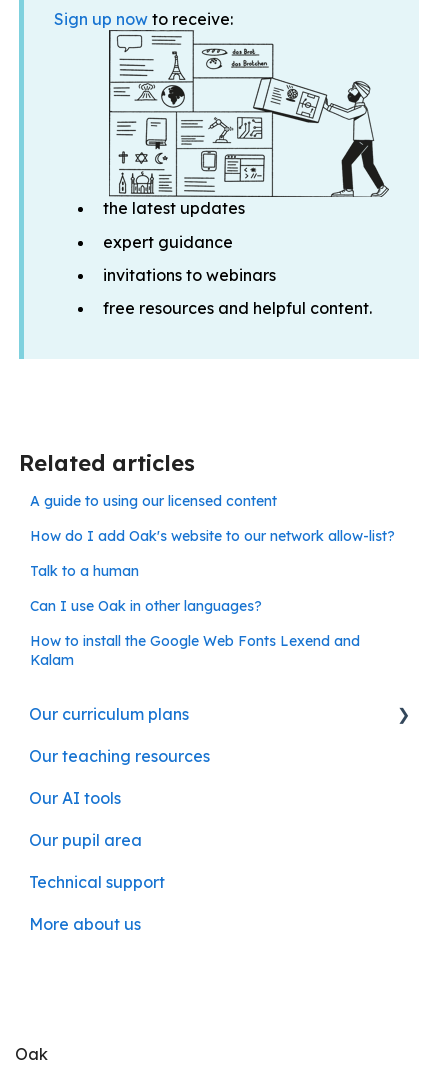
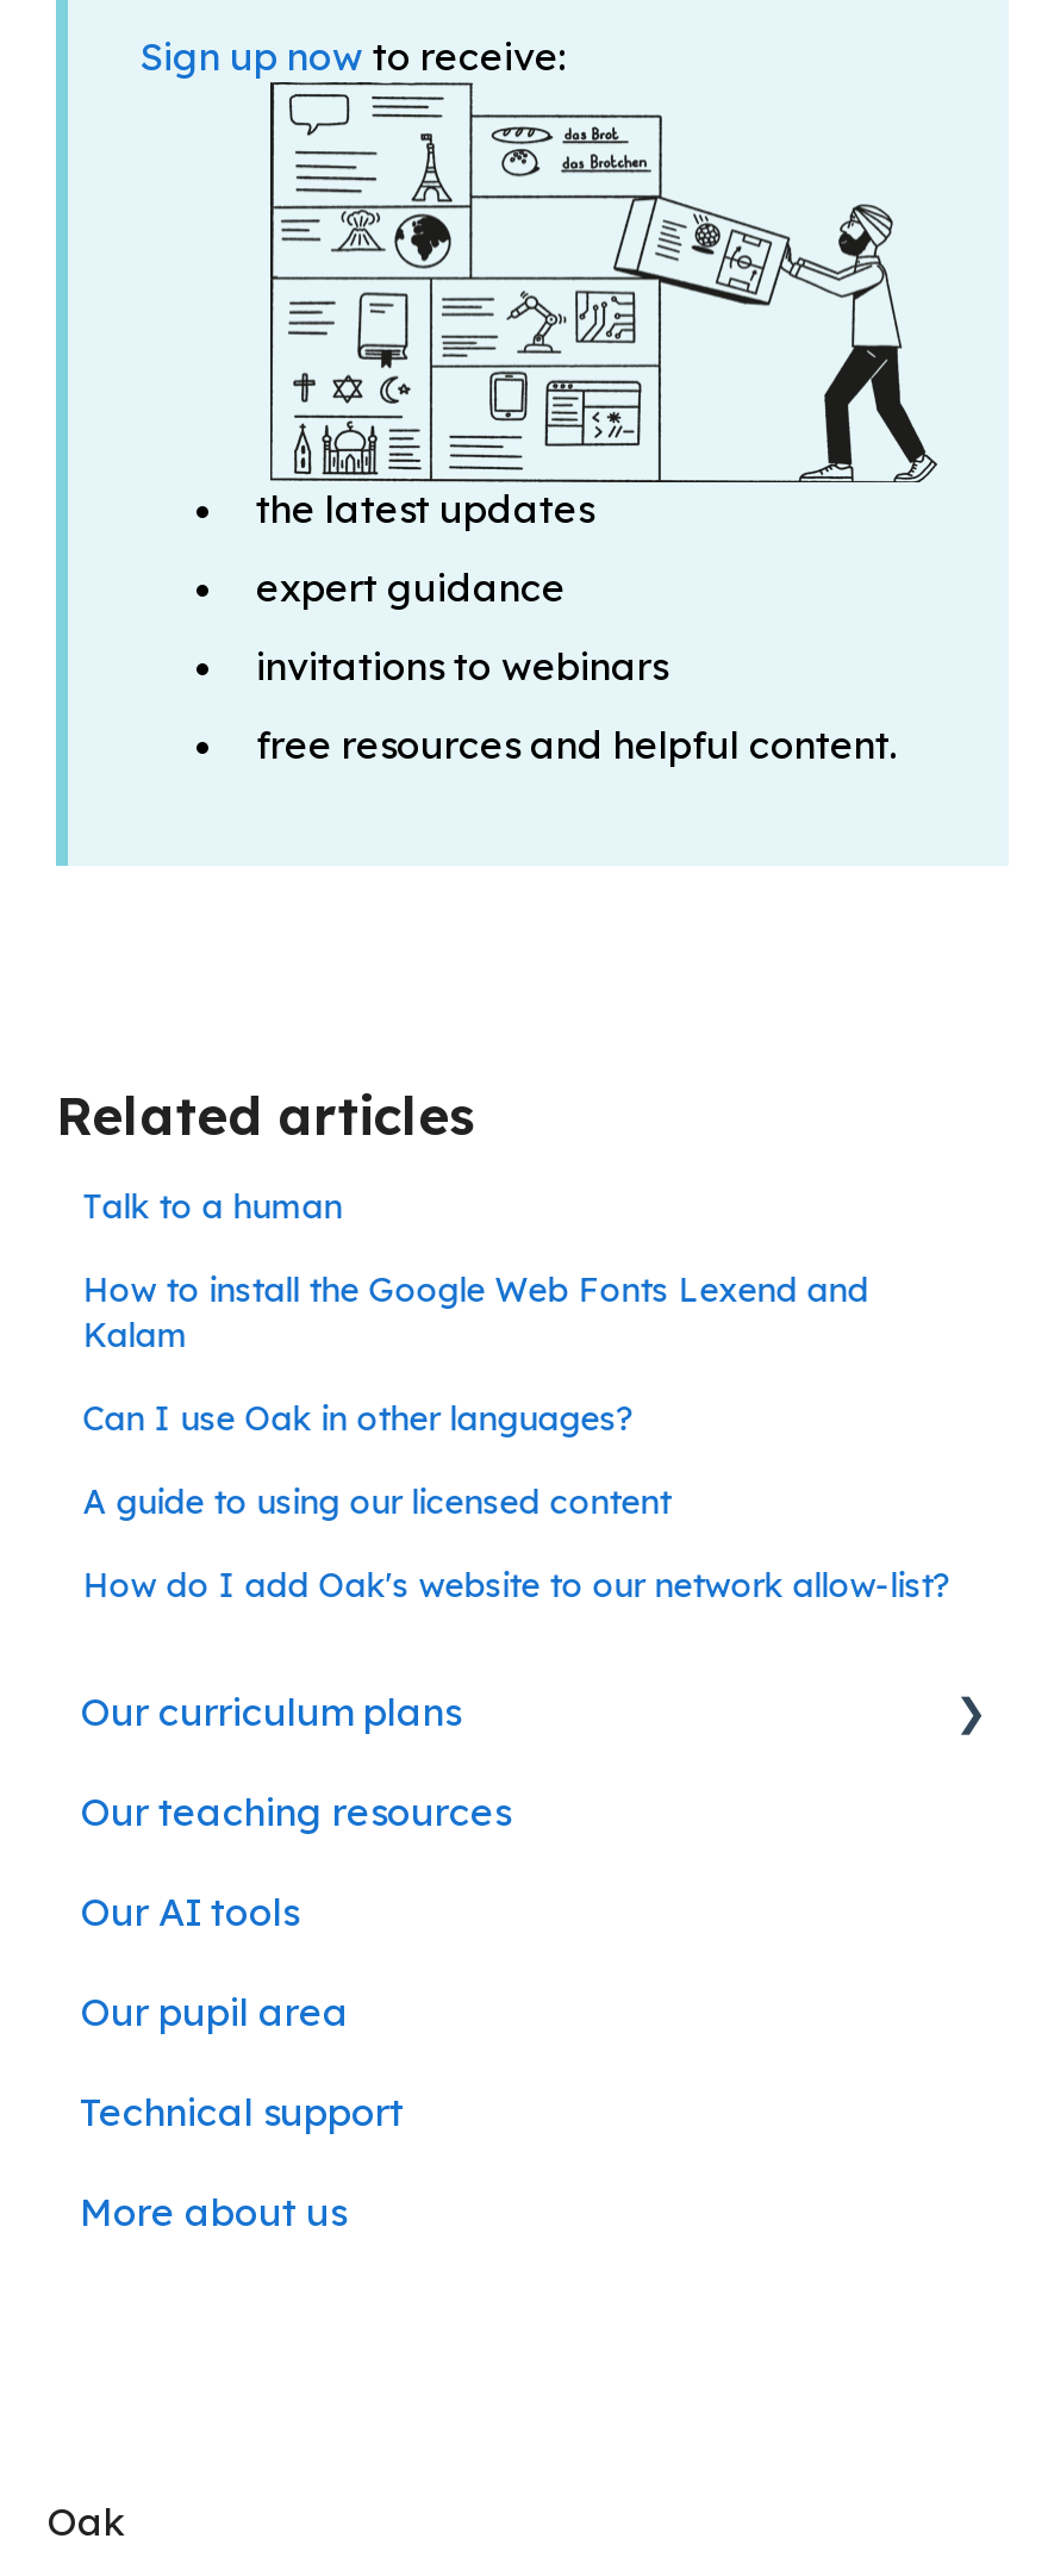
moved down: A guide to using our licensed content | How do I add Oak's website to our network allow-list?

moved up: Talk to a human | Can I use Oak in other languages? | How to install the Google Web Fonts Lexend and | Kalam
